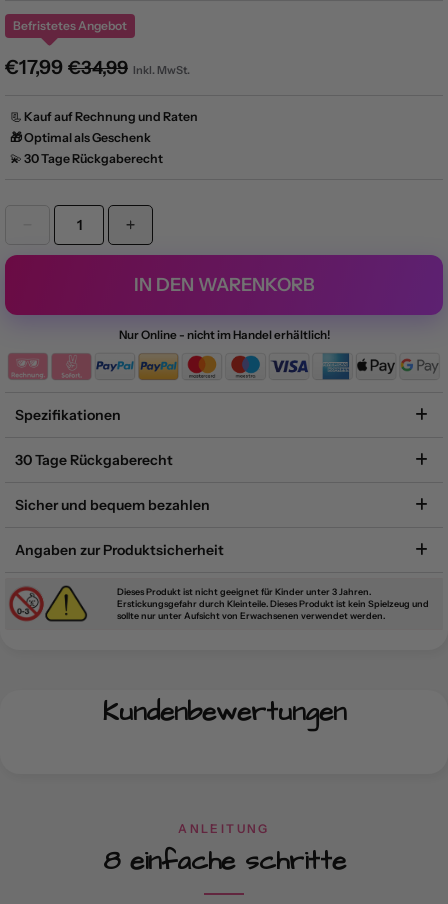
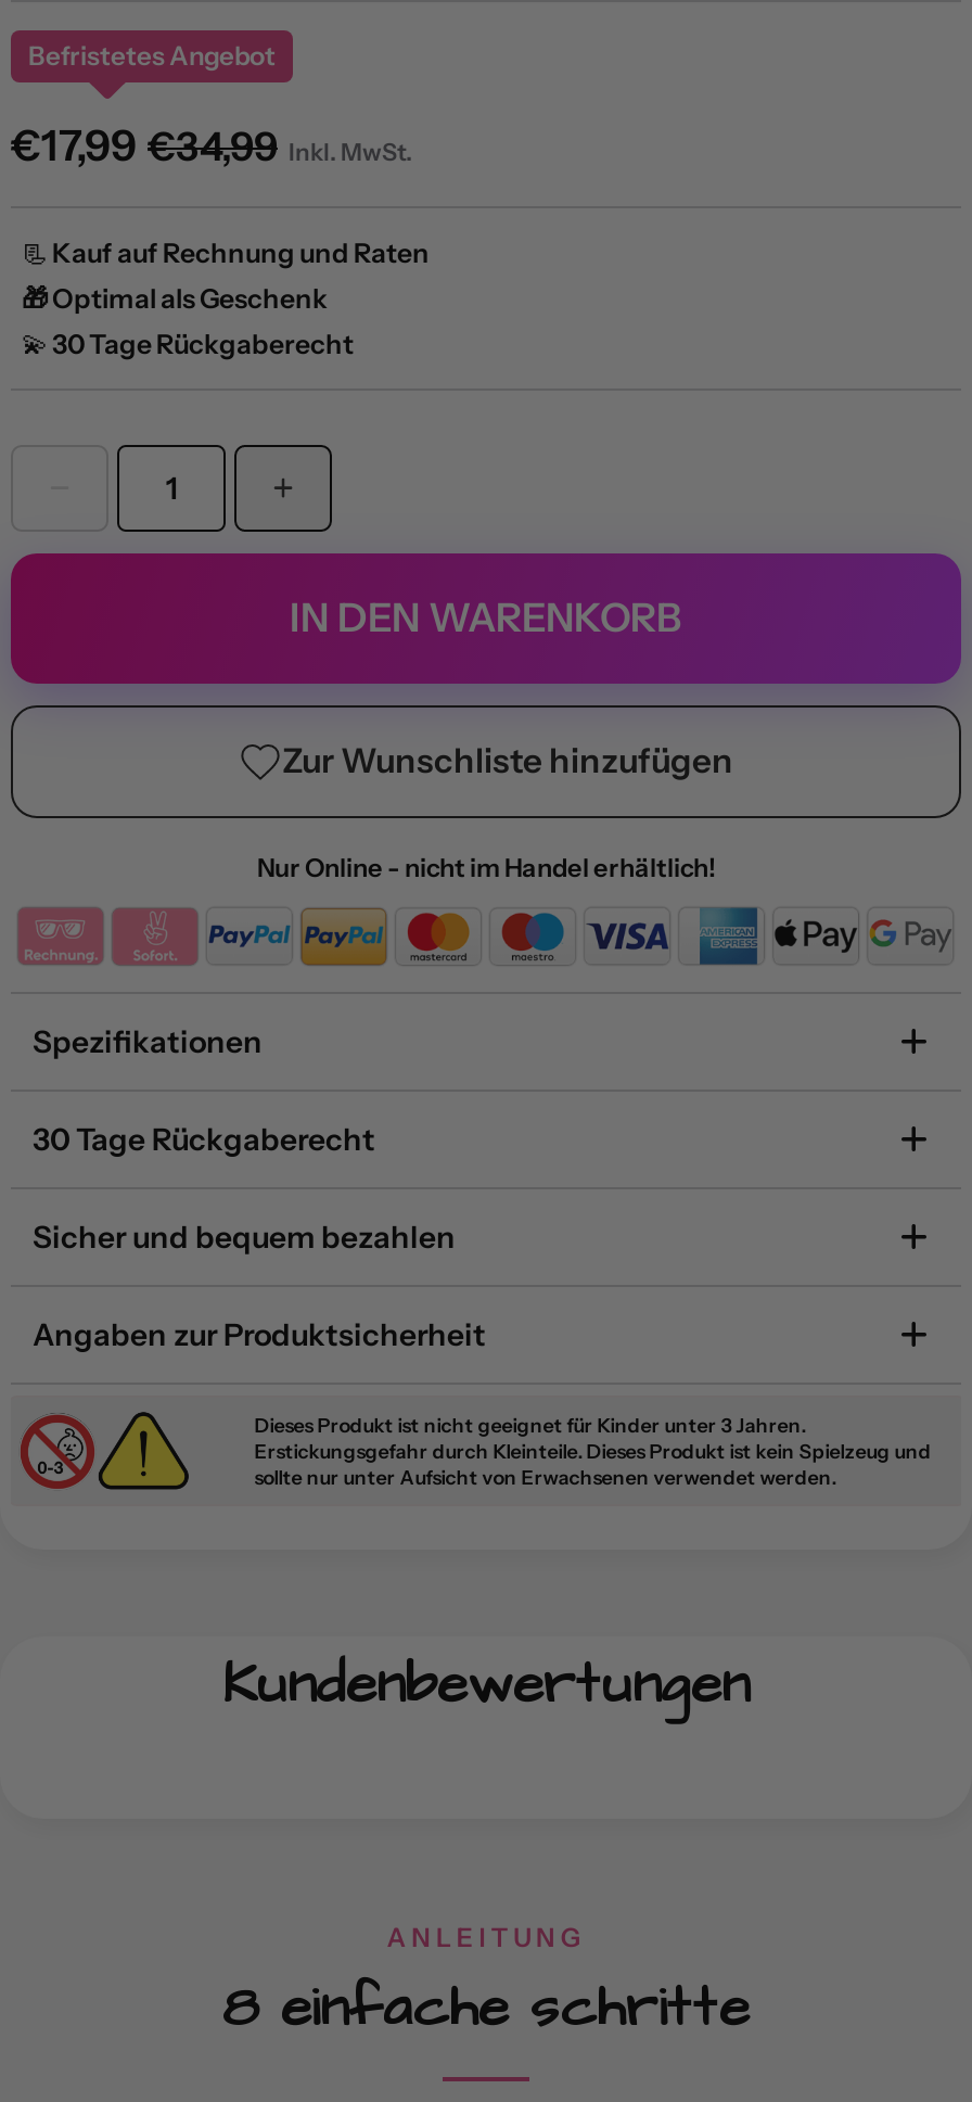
+ Zur Wunschliste hinzufügen
